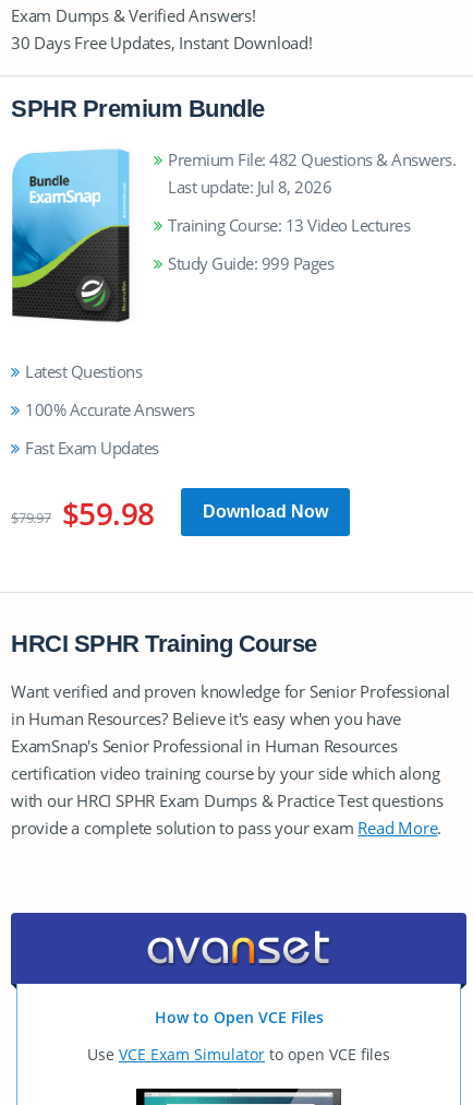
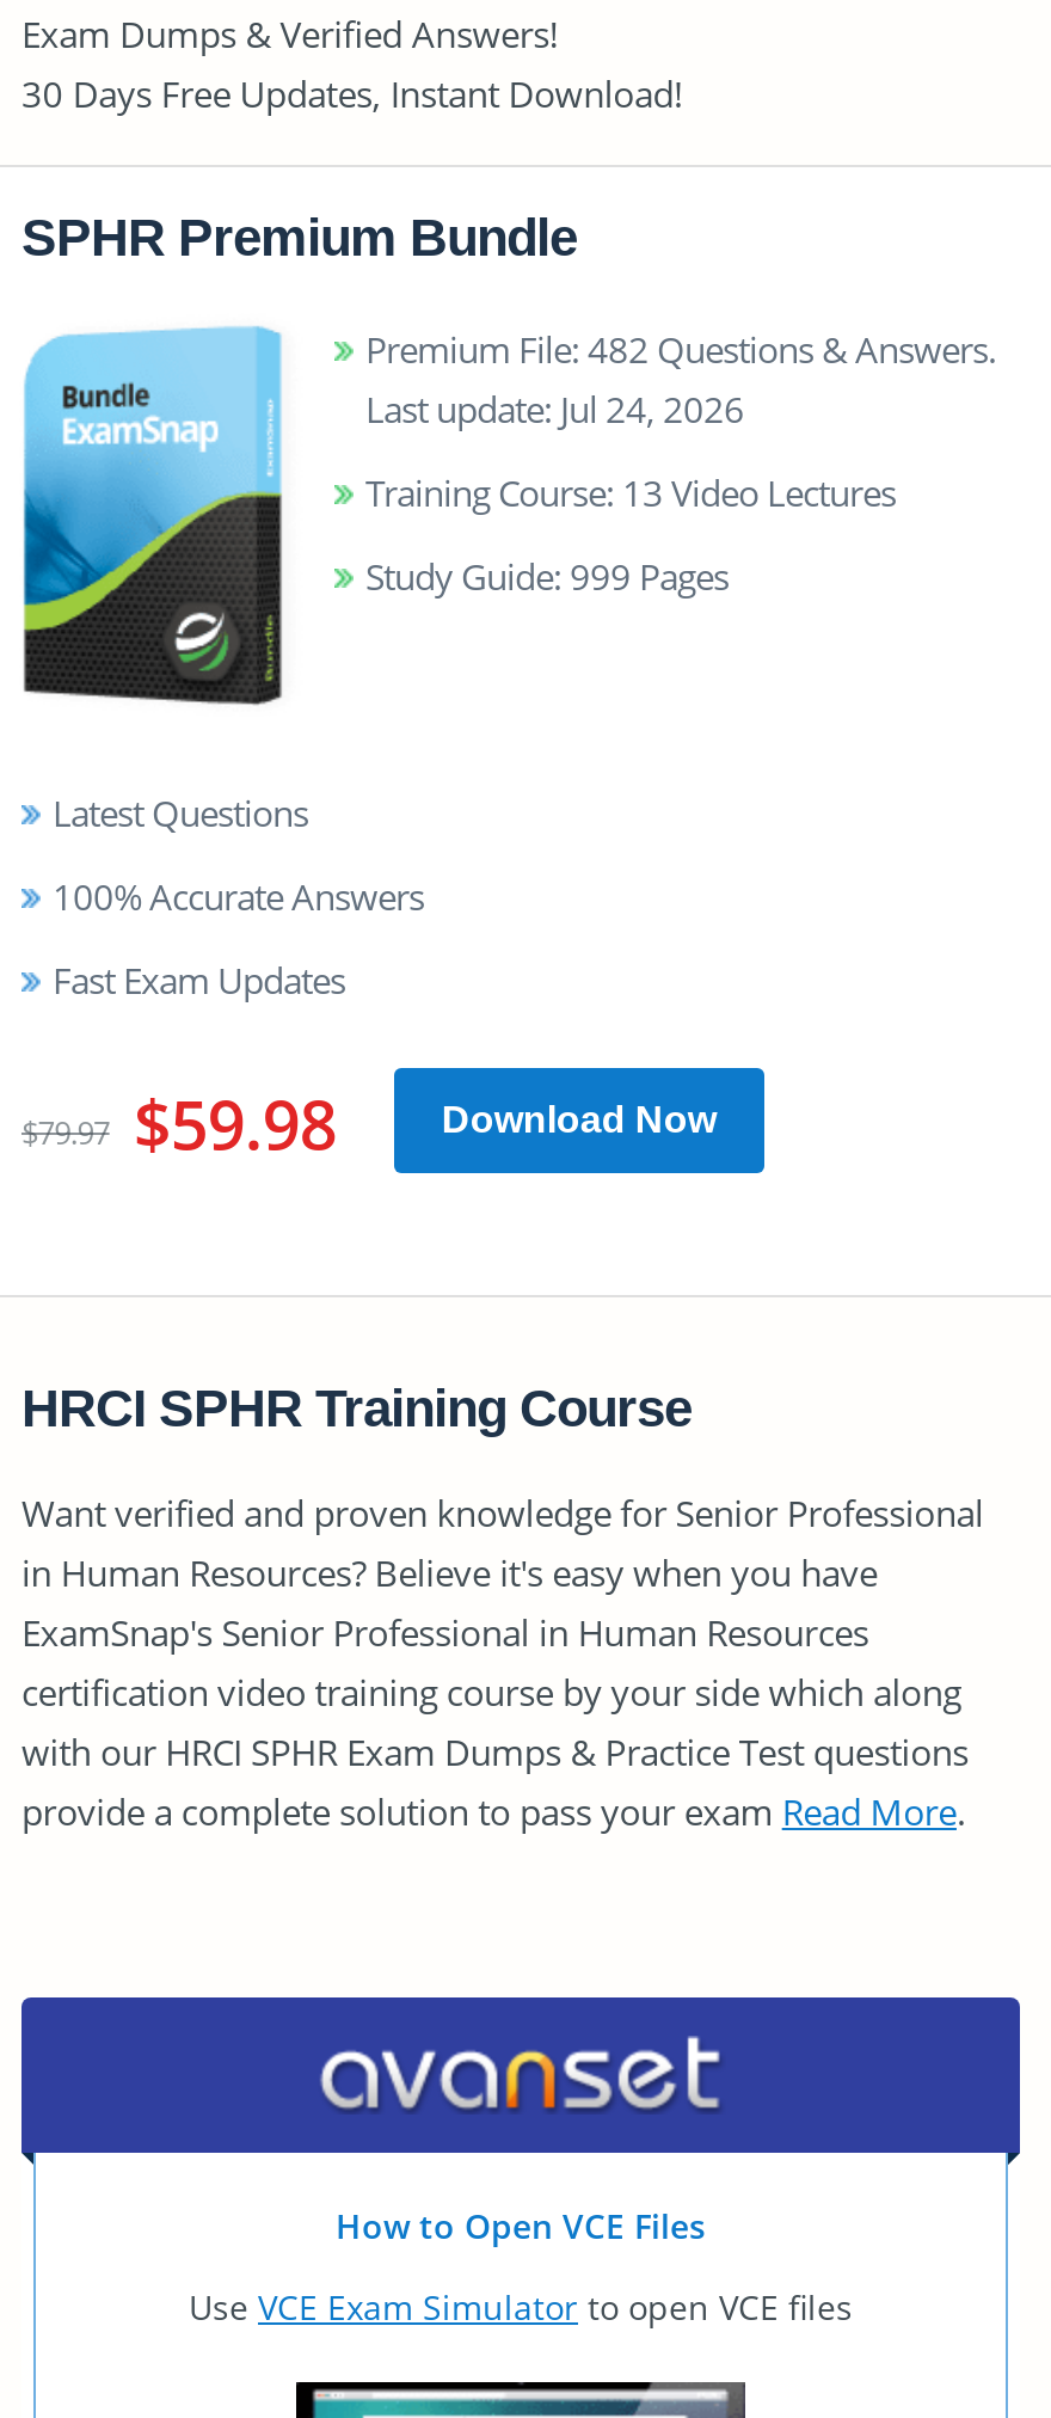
- Last update: Jul 8, 2026
+ Last update: Jul 24, 2026
